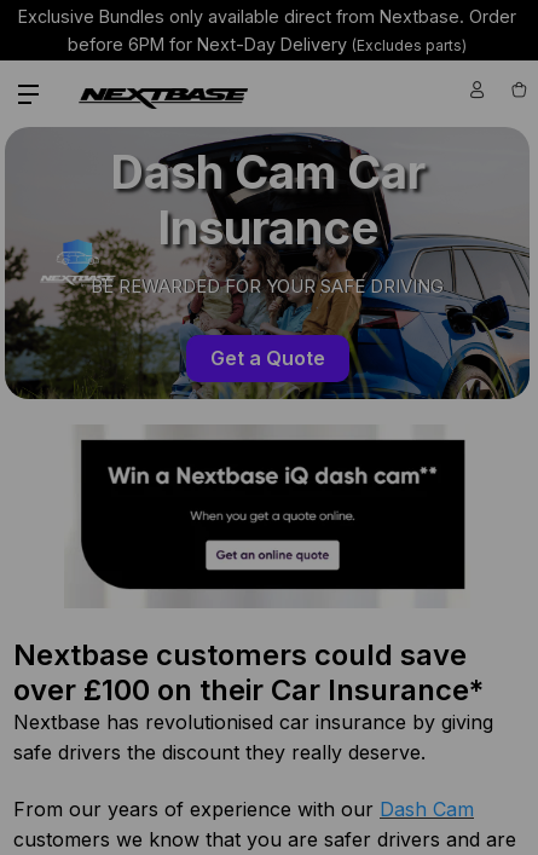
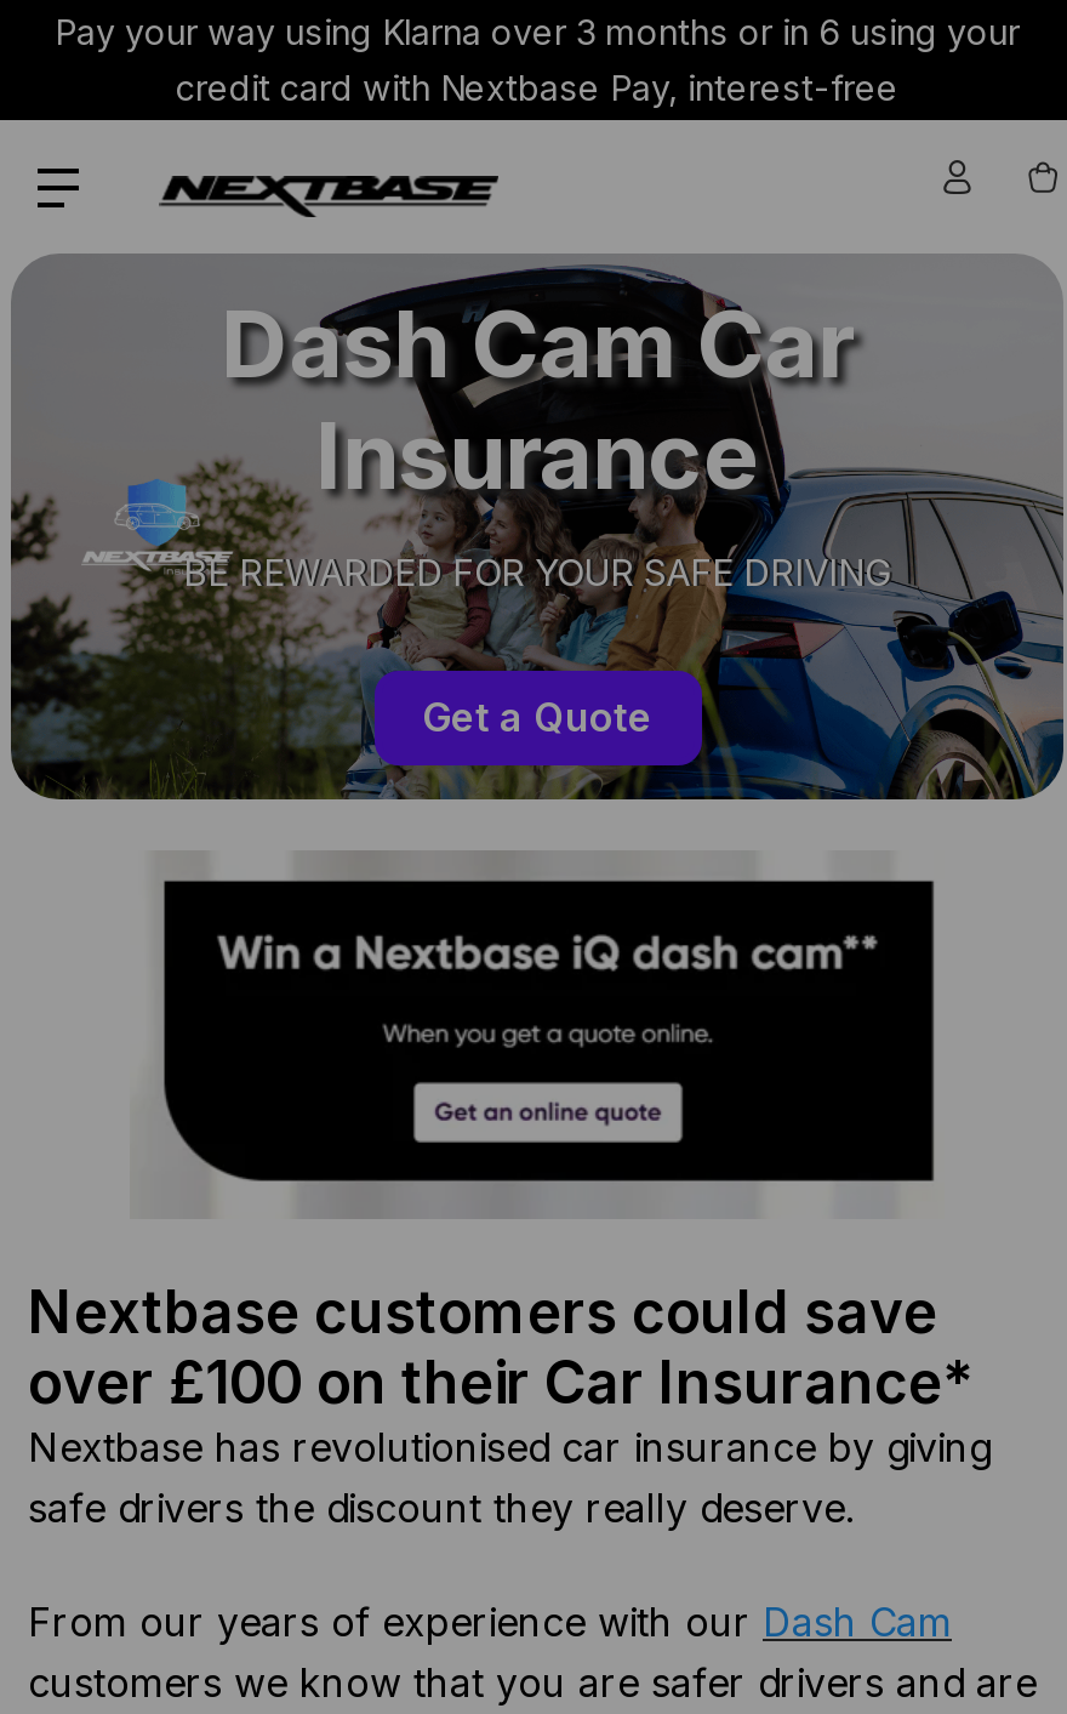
- Exclusive Bundles only available direct from Nextbase. Order
- before 6PM for Next-Day Delivery (Excludes parts)
+ Pay your way using Klarna over 3 months or in 6 using your
+ credit card with Nextbase Pay, interest-free
